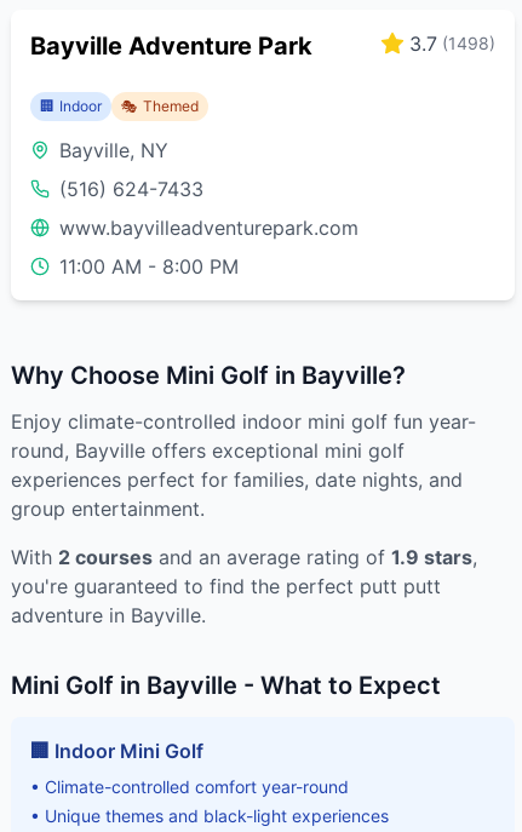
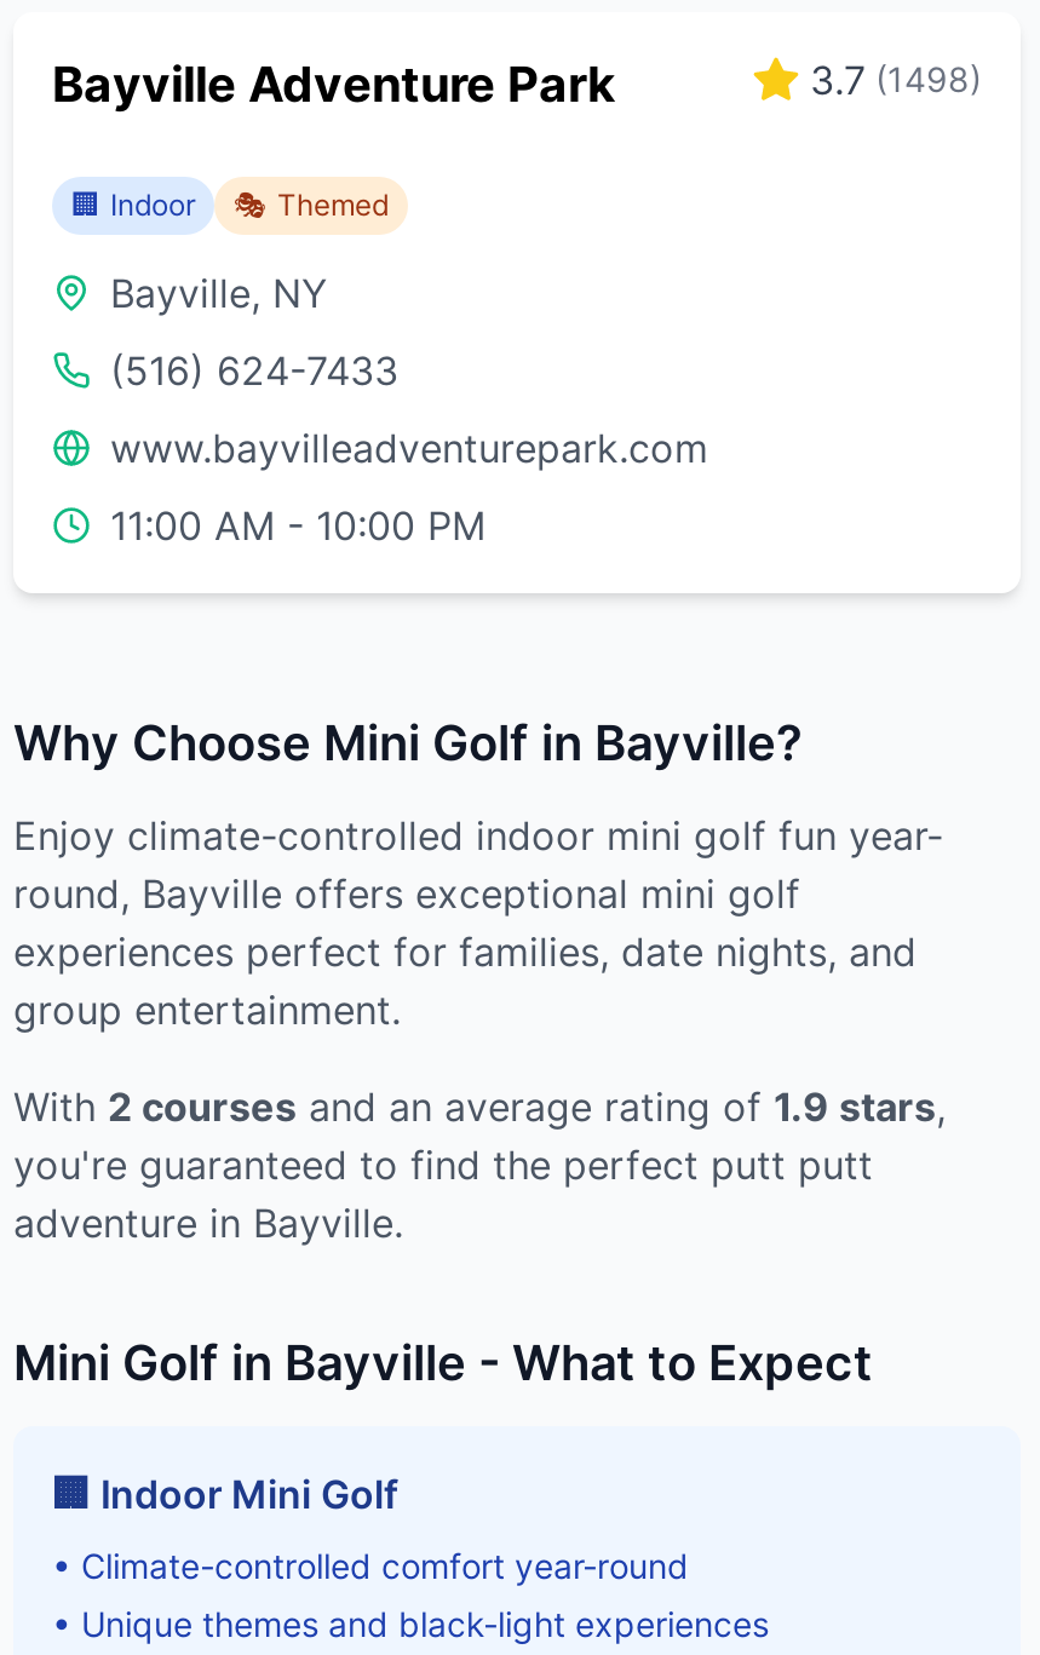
- 11:00 AM - 8:00 PM
+ 11:00 AM - 10:00 PM
